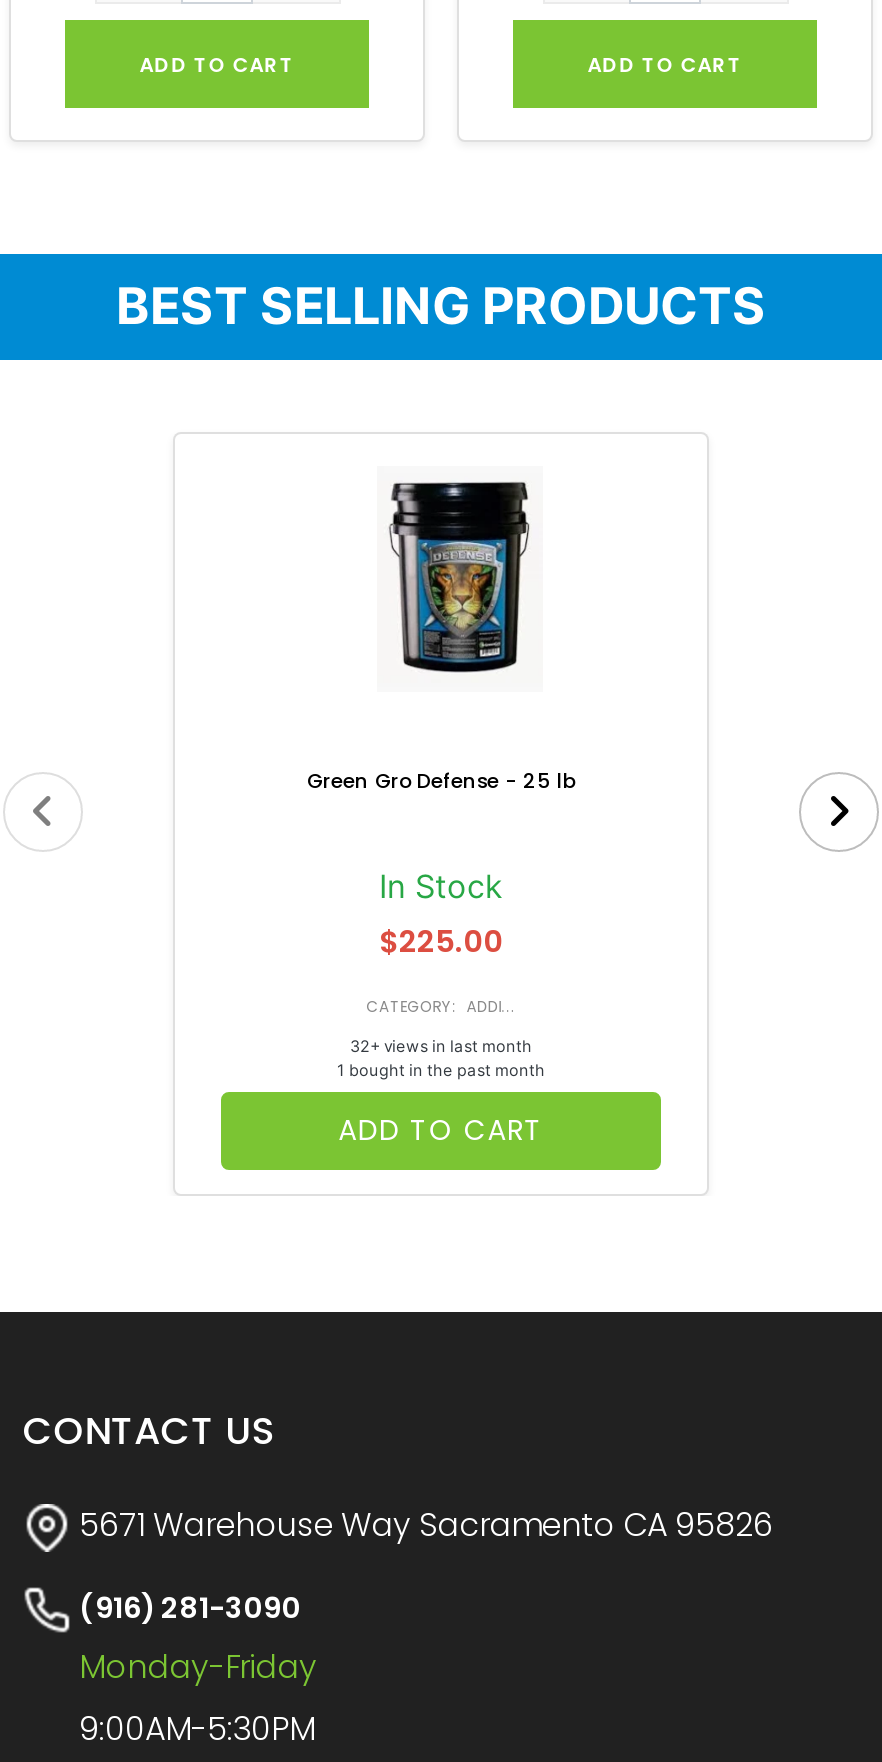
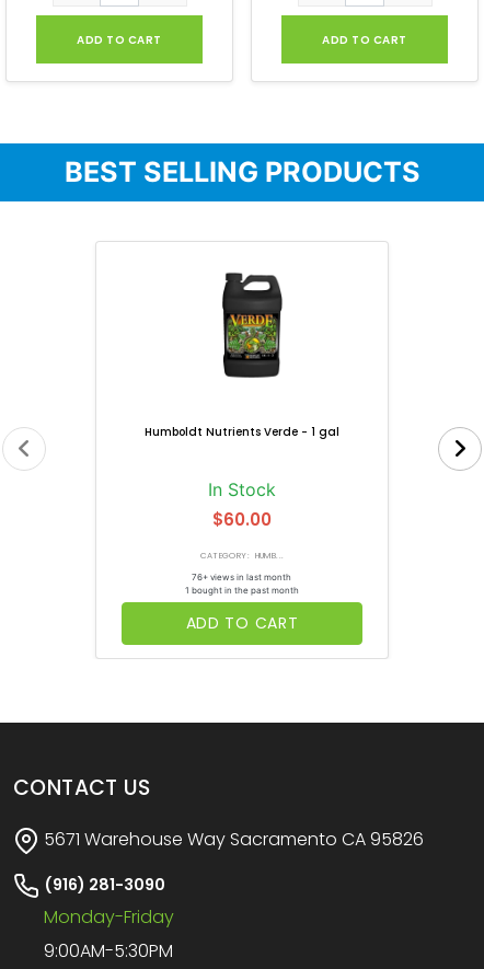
- [image]
+ [image]

- Green Gro Defense - 25 lb
+ Humboldt Nutrients Verde - 1 gal

- $225.00
+ $60.00

- CATEGORY: ADDI...
+ CATEGORY: HUMB...

- 32+ views in last month
+ 76+ views in last month
